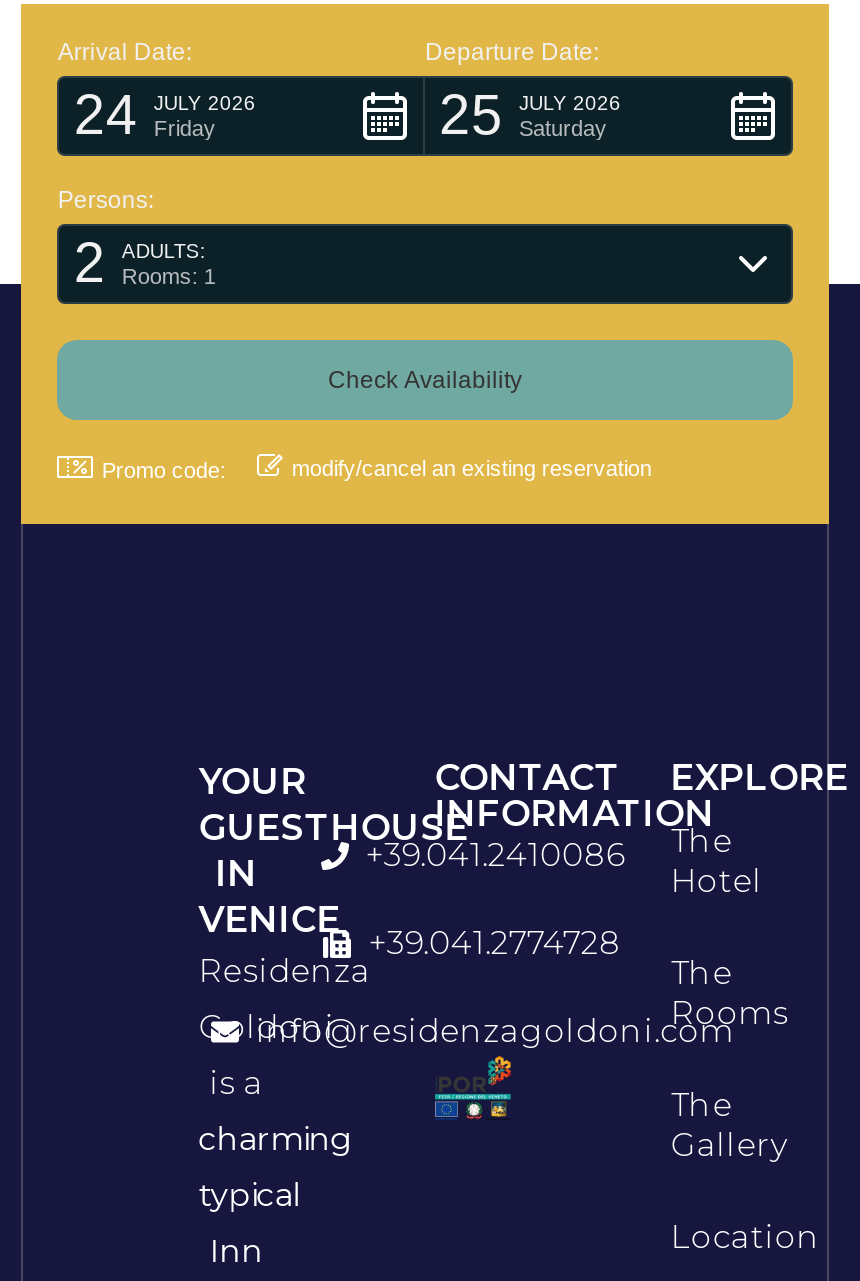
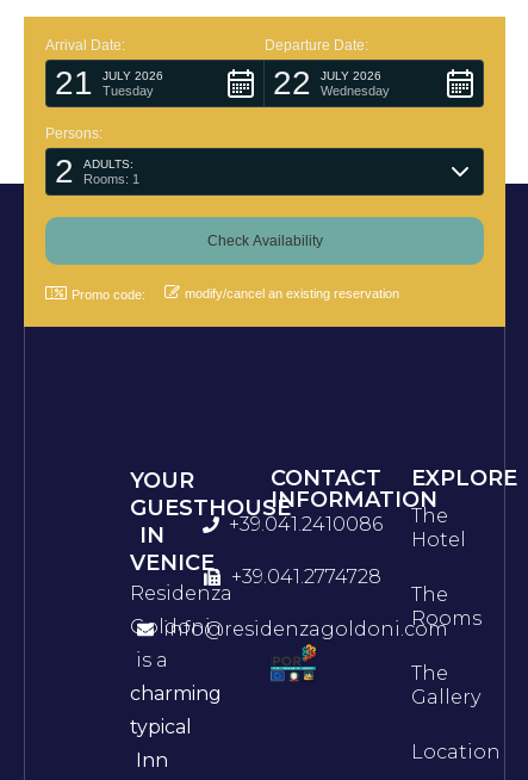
- 24
+ 21

- 25
+ 22

- Friday
+ Tuesday

- Saturday
+ Wednesday
